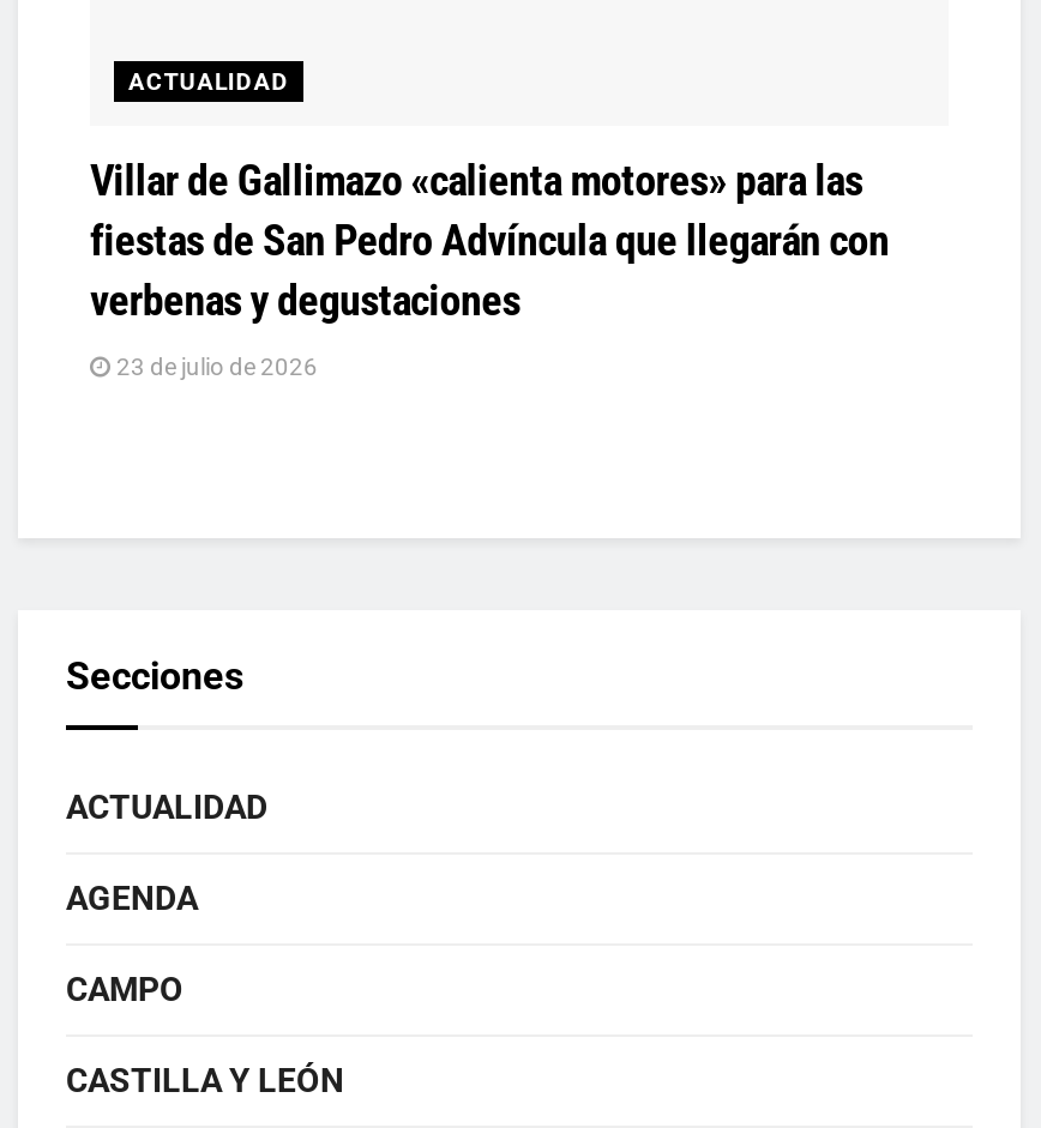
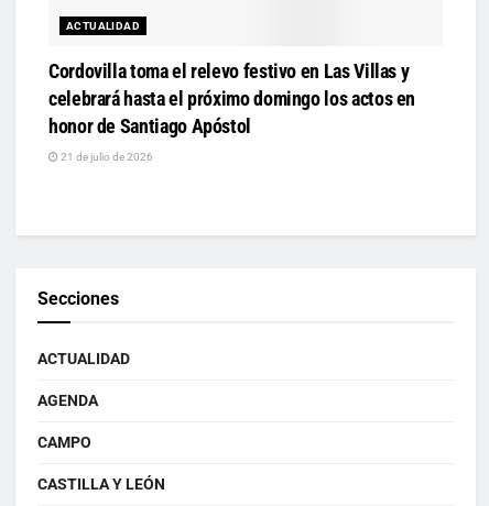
- Villar de Gallimazo «calienta motores» para las
- fiestas de San Pedro Advíncula que llegarán con
- verbenas y degustaciones
+ Cordovilla toma el relevo festivo en Las Villas y
+ celebrará hasta el próximo domingo los actos en
+ honor de Santiago Apóstol

- 23 de julio de 2026
+ 21 de julio de 2026
